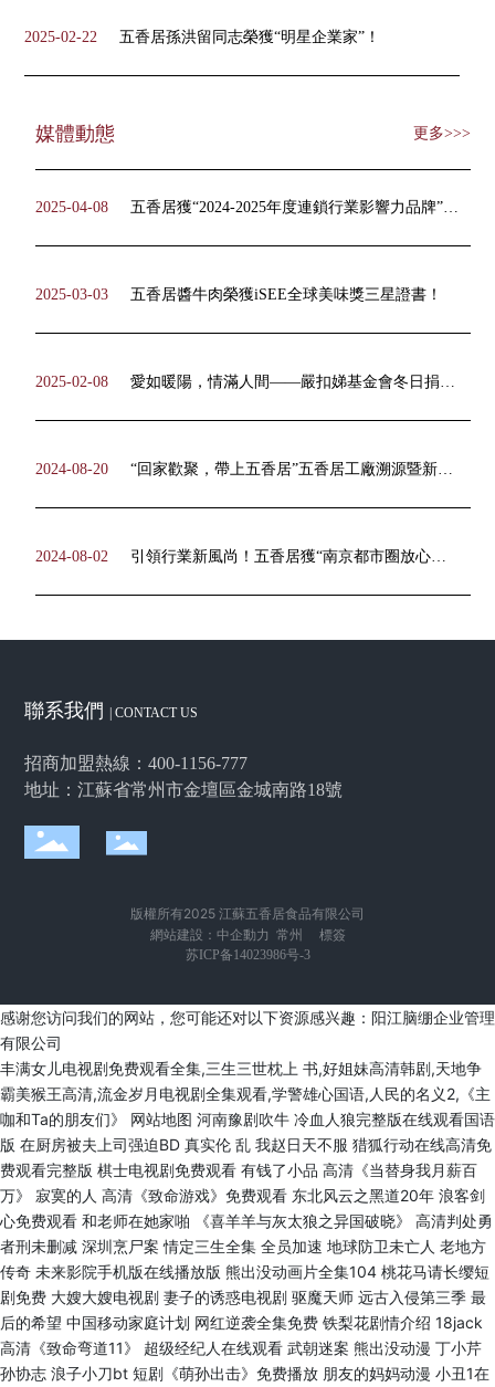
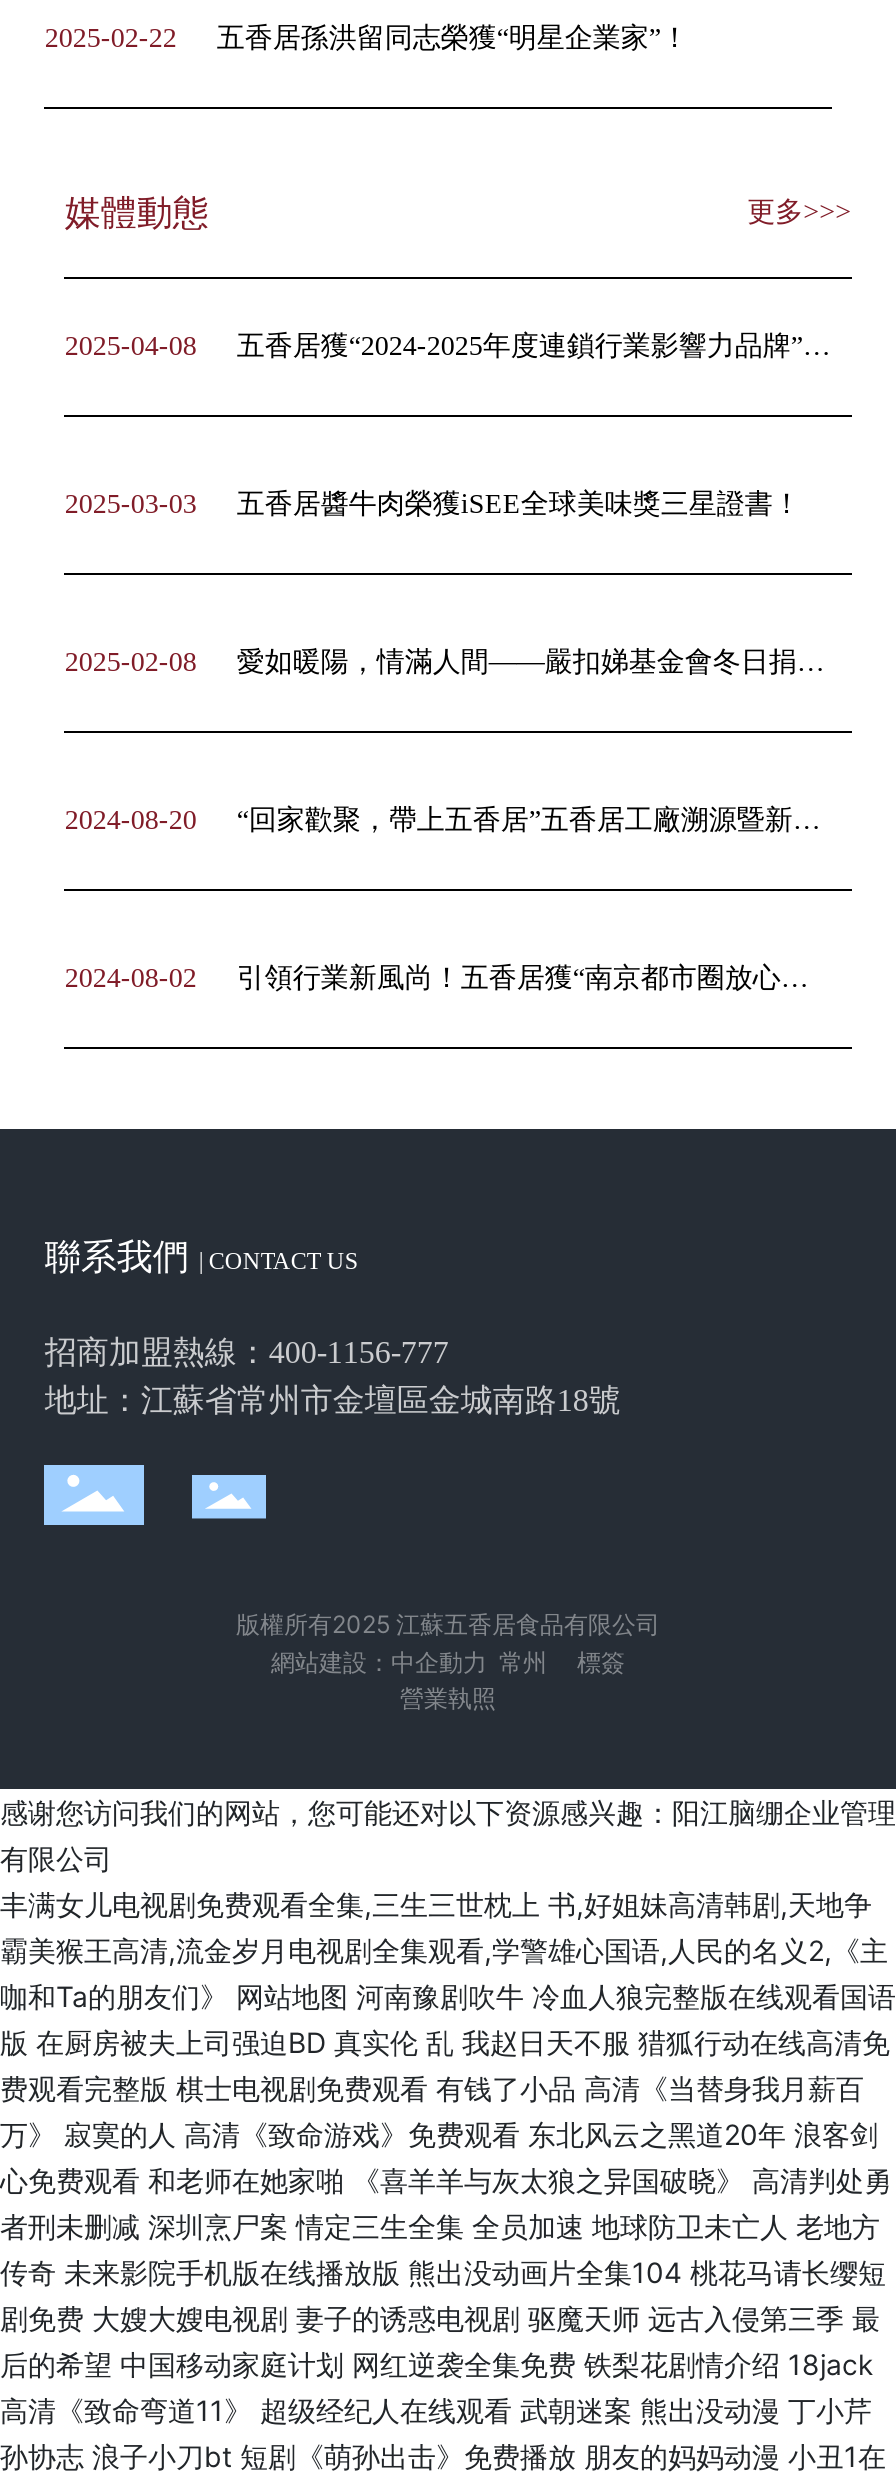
- 苏ICP备14023986号-3
+ 營業執照
